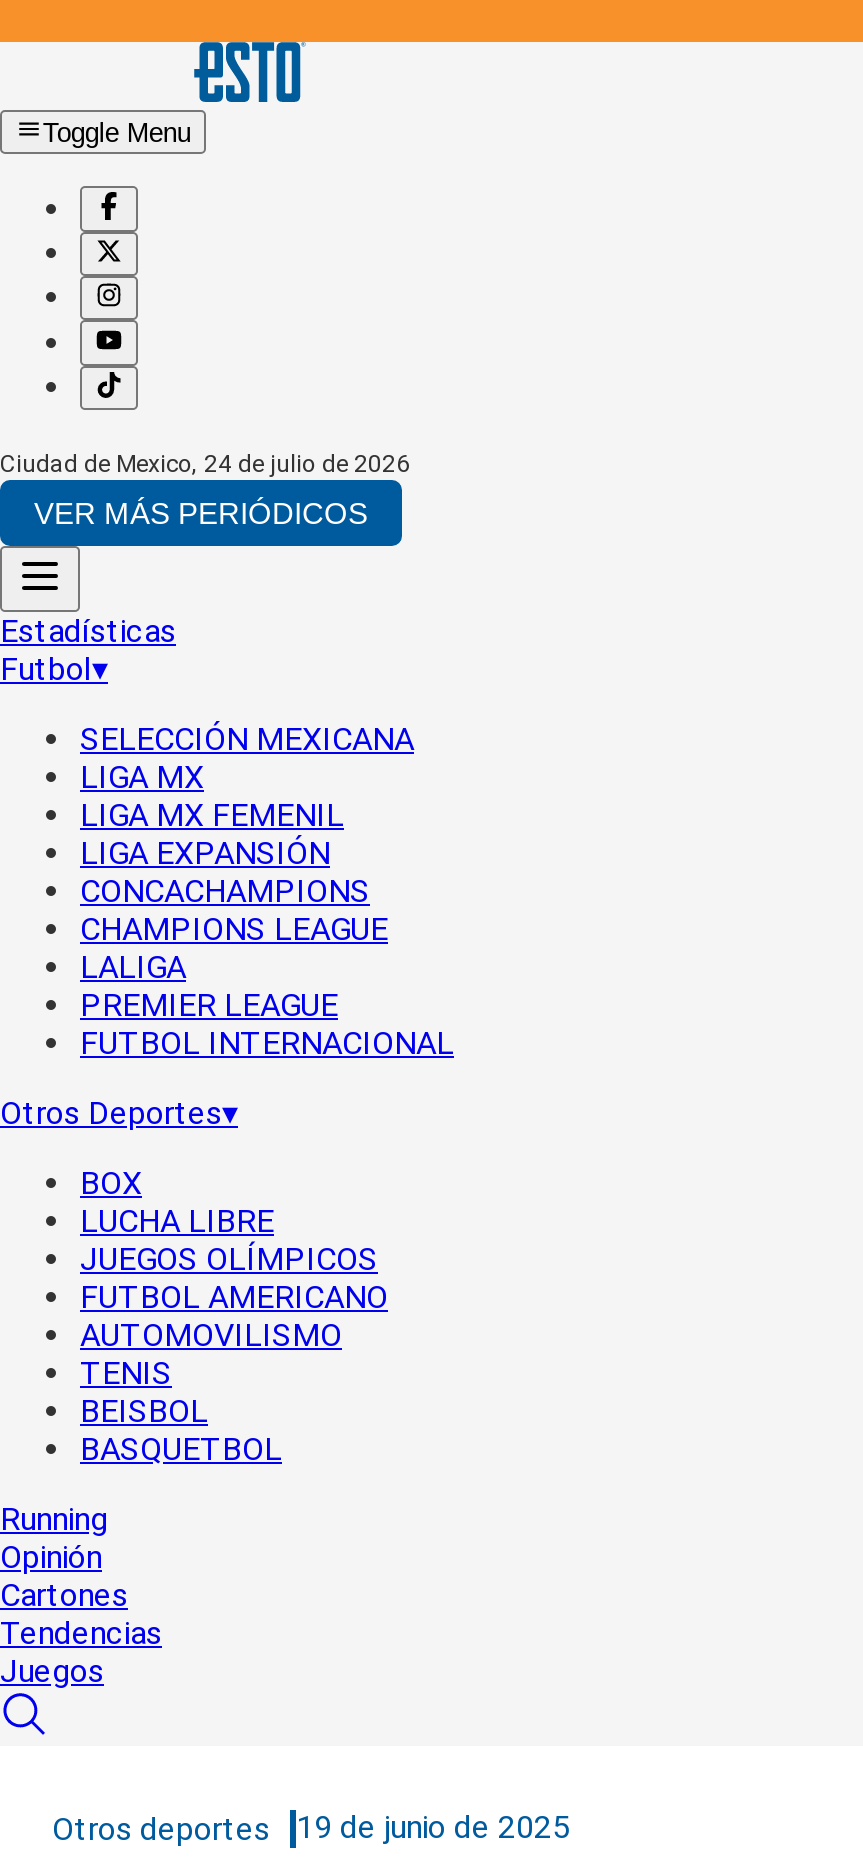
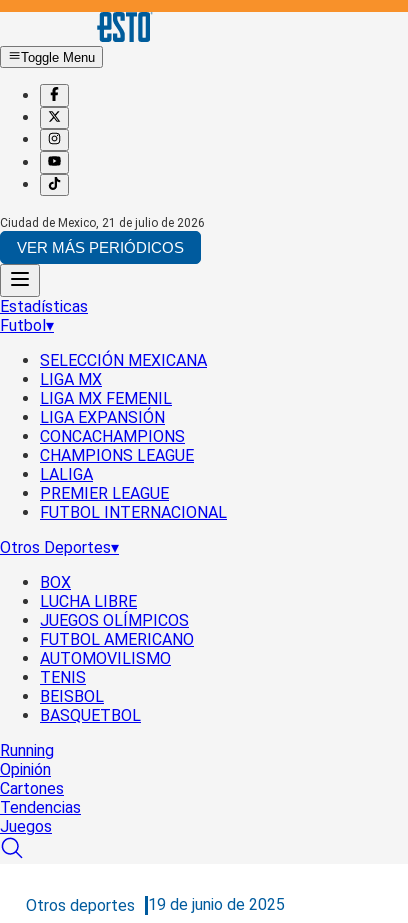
- Ciudad de Mexico, 24 de julio de 2026
+ Ciudad de Mexico, 21 de julio de 2026
